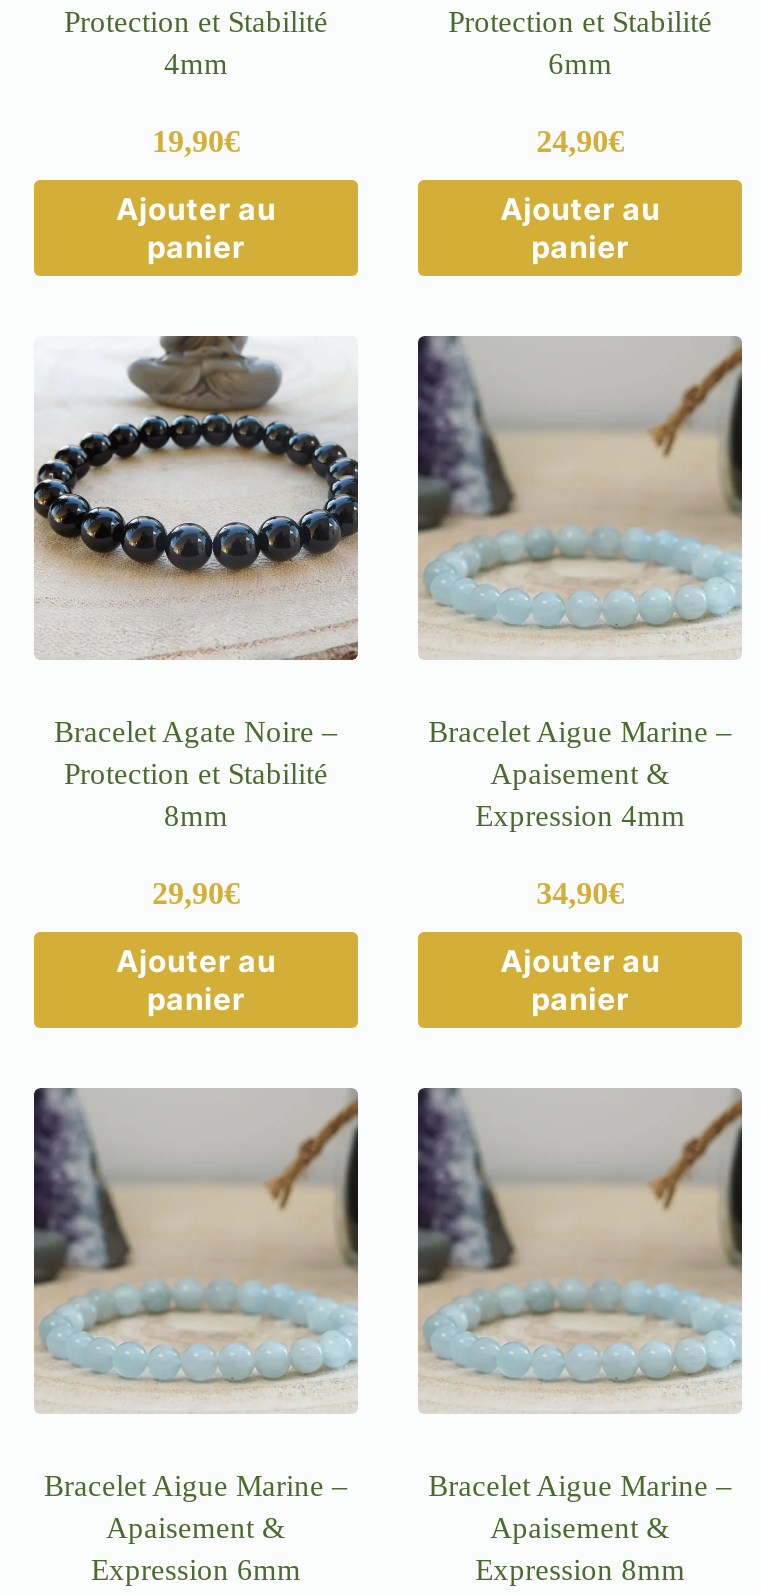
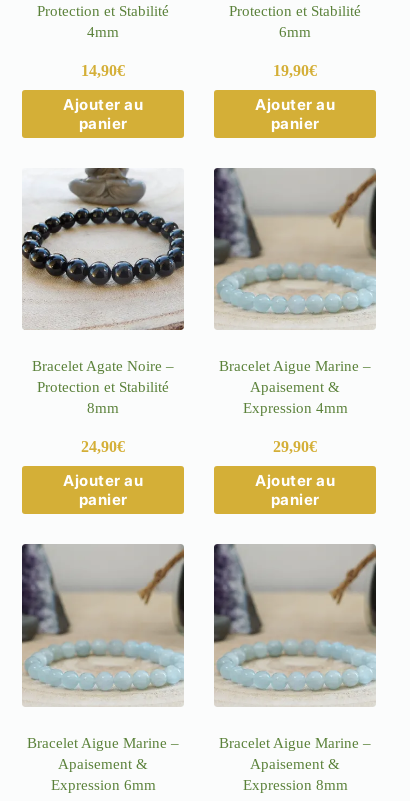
- 19,90€
+ 14,90€

- 24,90€
+ 19,90€

- 29,90€
+ 24,90€

- 34,90€
+ 29,90€
